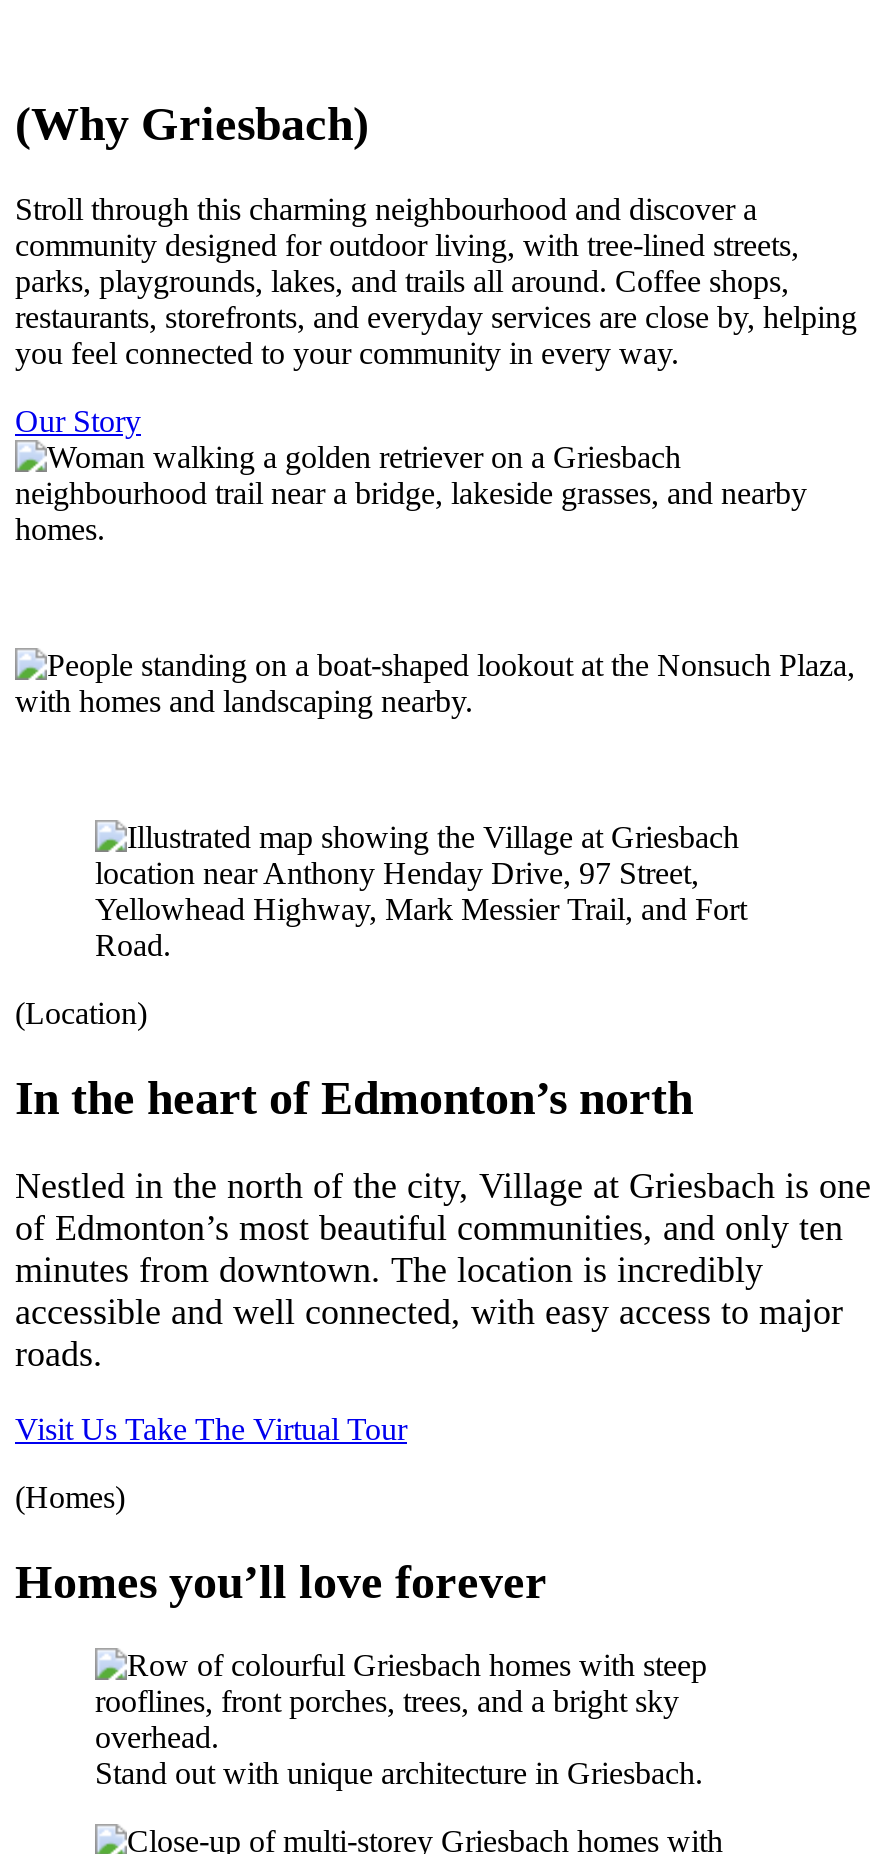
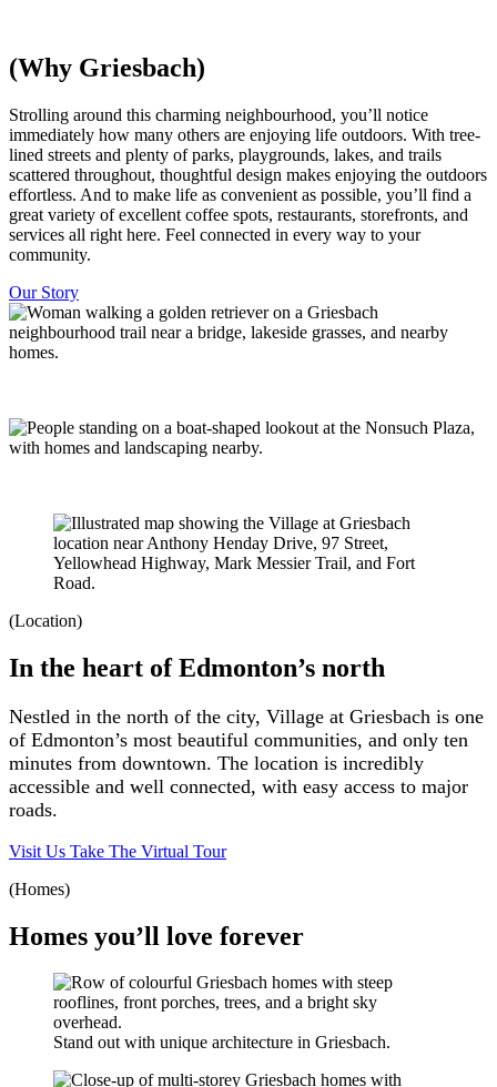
- Stroll through this charming neighbourhood and discover a
- community designed for outdoor living, with tree-lined streets,
- parks, playgrounds, lakes, and trails all around. Coffee shops,
- restaurants, storefronts, and everyday services are close by, helping
- you feel connected to your community in every way.
+ Strolling around this charming neighbourhood, you’ll notice
+ immediately how many others are enjoying life outdoors. With tree-
+ lined streets and plenty of parks, playgrounds, lakes, and trails
+ scattered throughout, thoughtful design makes enjoying the outdoors
+ effortless. And to make life as convenient as possible, you’ll find a
+ great variety of excellent coffee spots, restaurants, storefronts, and
+ services all right here. Feel connected in every way to your
+ community.
